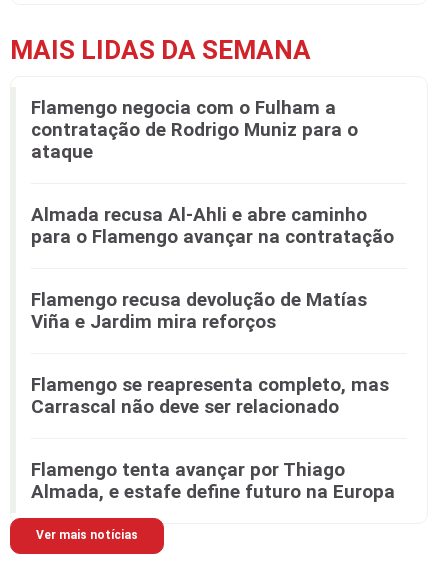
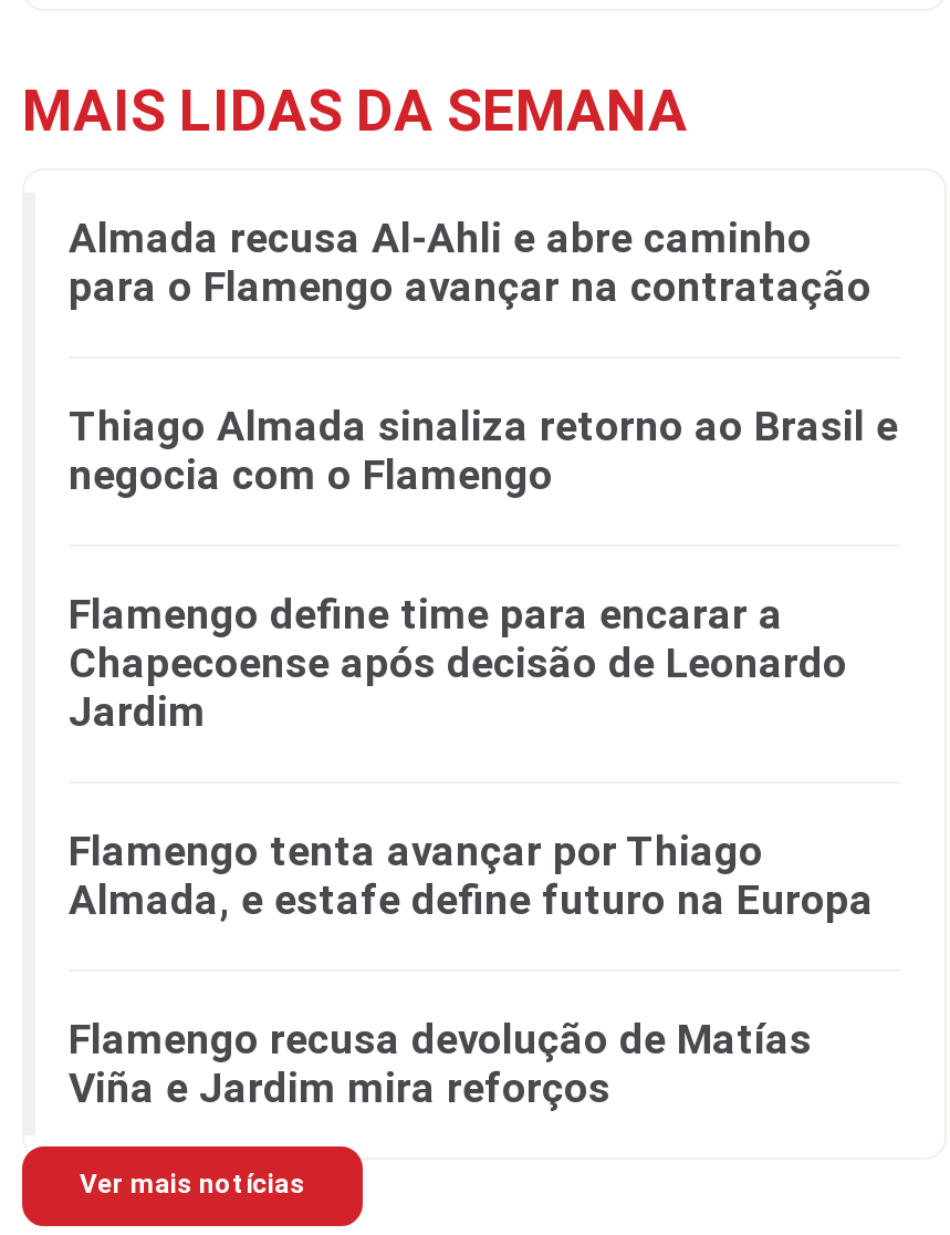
- Flamengo negocia com o Fulham a
- contratação de Rodrigo Muniz para o
- ataque

moved up: Almada recusa Al-Ahli e abre caminho | para o Flamengo avançar na contratação

+ Thiago Almada sinaliza retorno ao Brasil e
+ negocia com o Flamengo
+ Flamengo define time para encarar a
+ Chapecoense após decisão de Leonardo
+ Jardim

moved down: Flamengo recusa devolução de Matías | Viña e Jardim mira reforços

- Flamengo se reapresenta completo, mas
- Carrascal não deve ser relacionado

moved up: Flamengo tenta avançar por Thiago | Almada, e estafe define futuro na Europa
